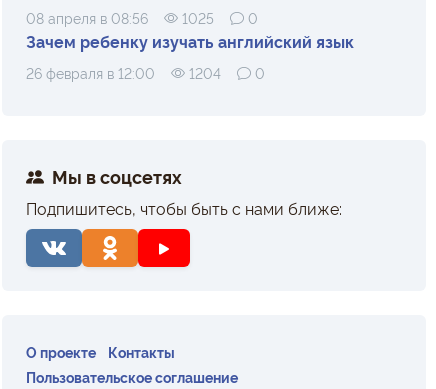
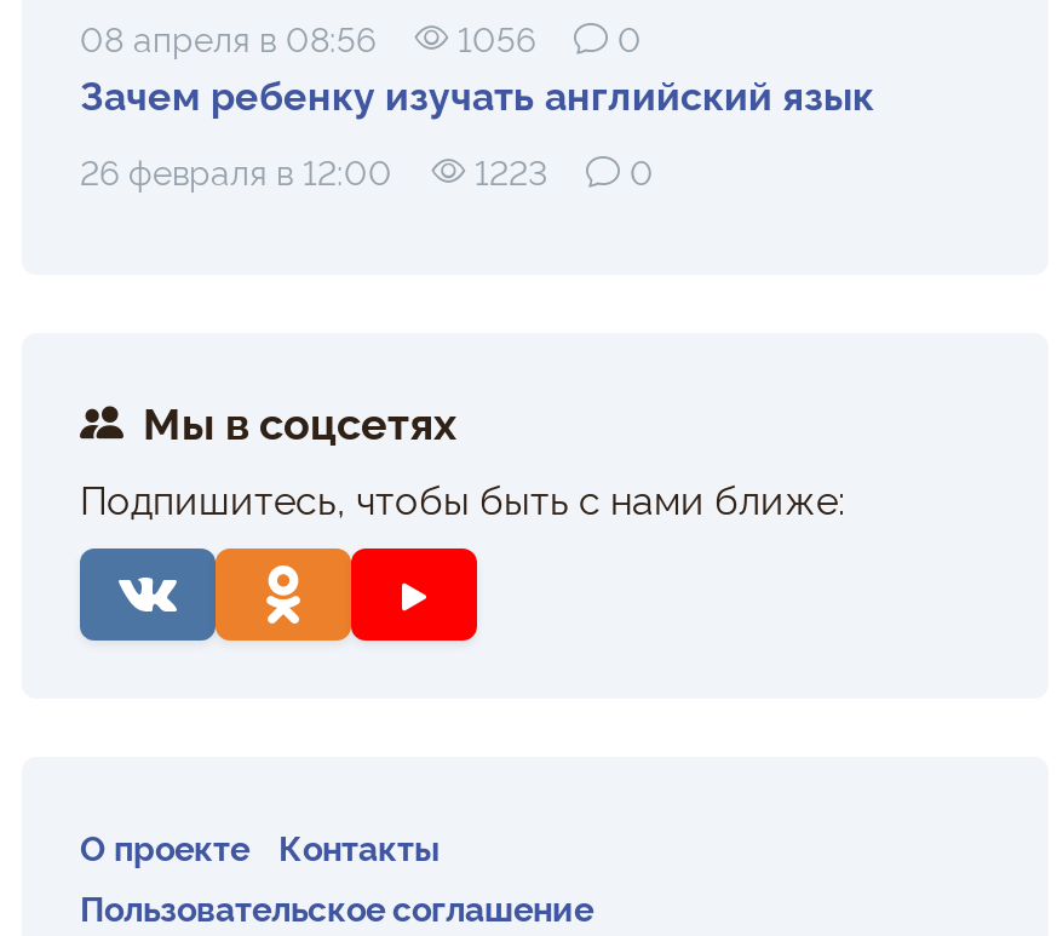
- 1025
+ 1056

- 1204
+ 1223
